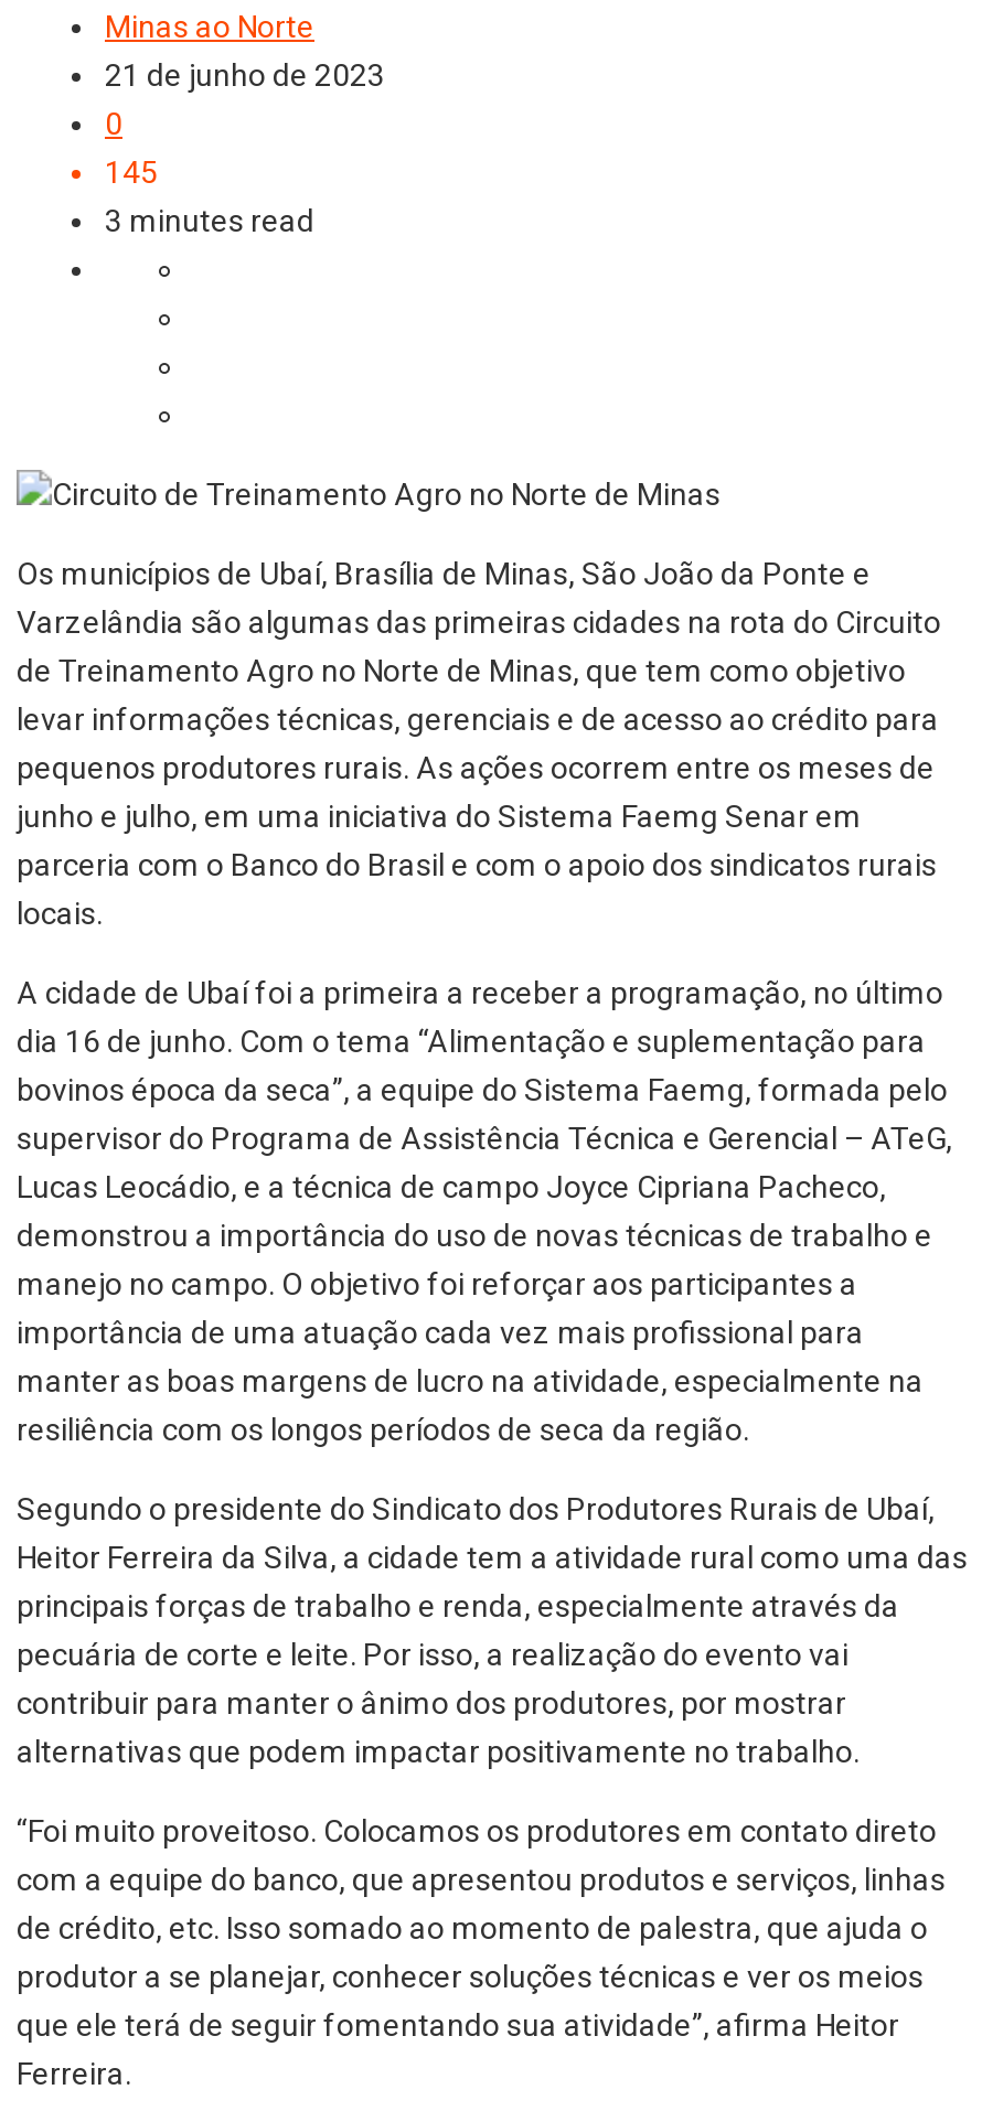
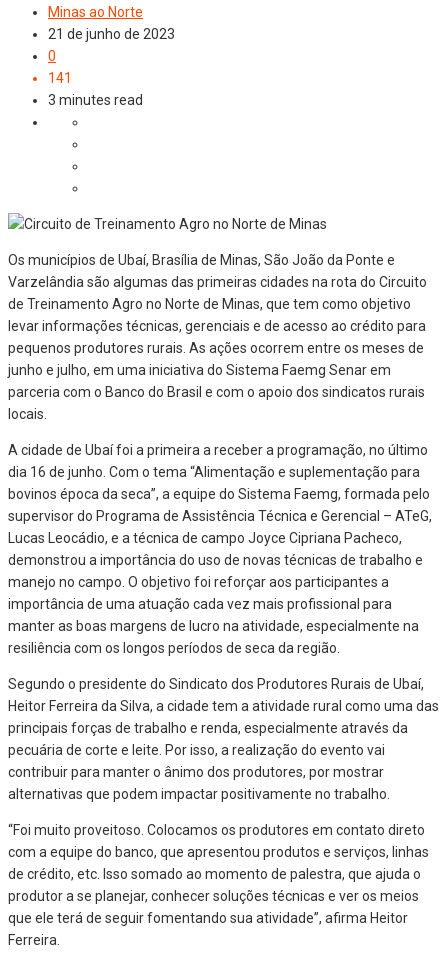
- 145
+ 141
